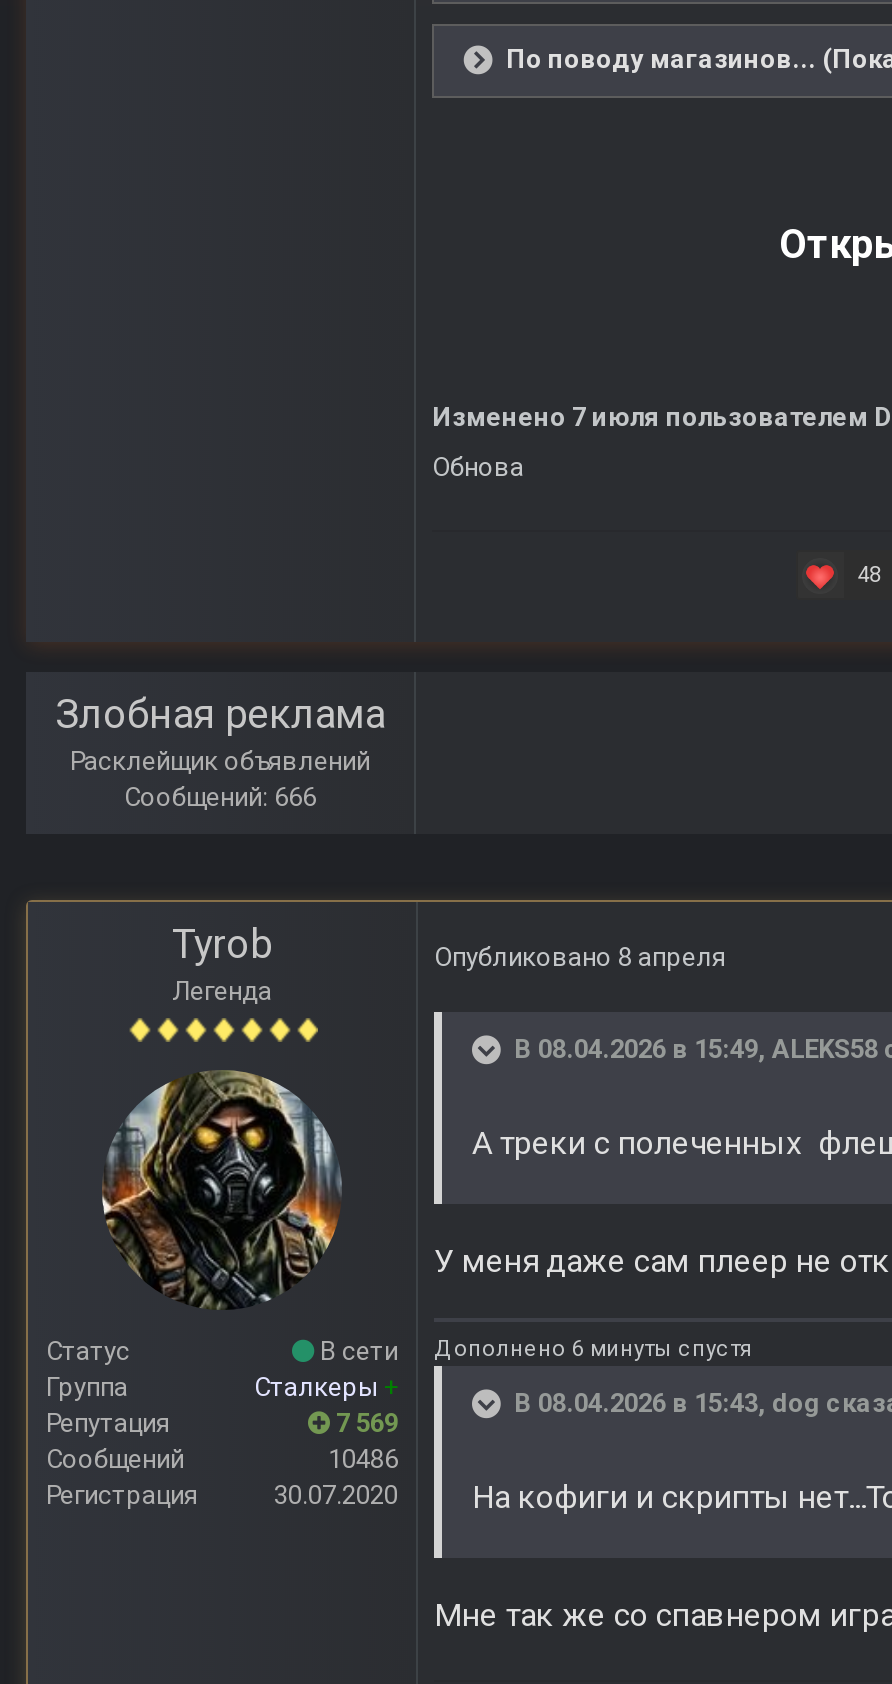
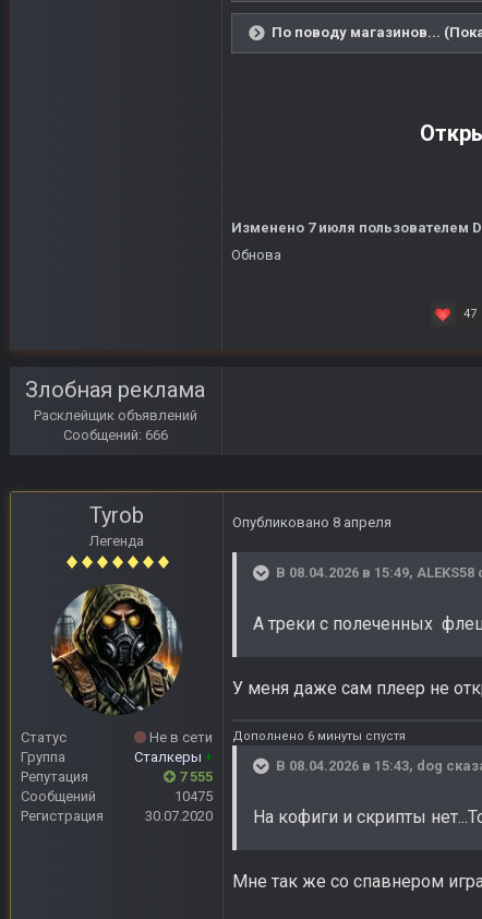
- 48
+ 47

- В сети
+ Не в сети

- 7 569
+ 7 555

- 10486
+ 10475
